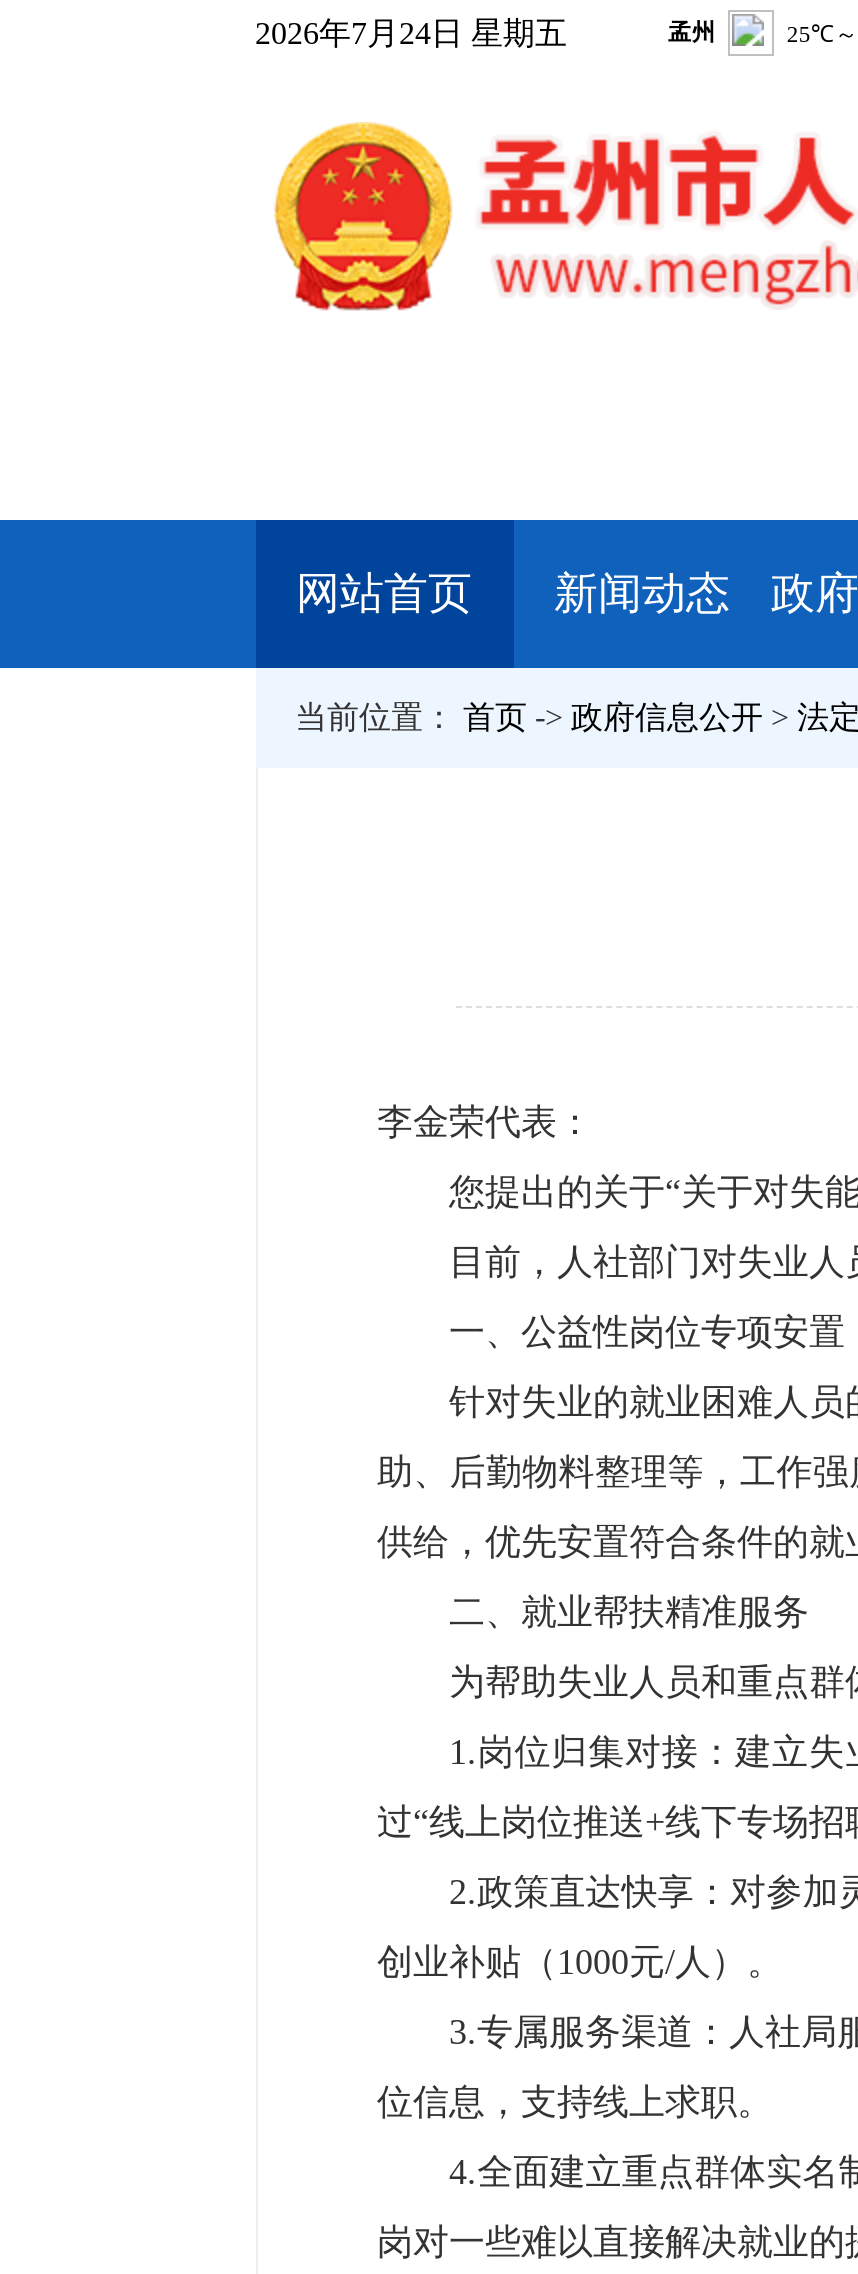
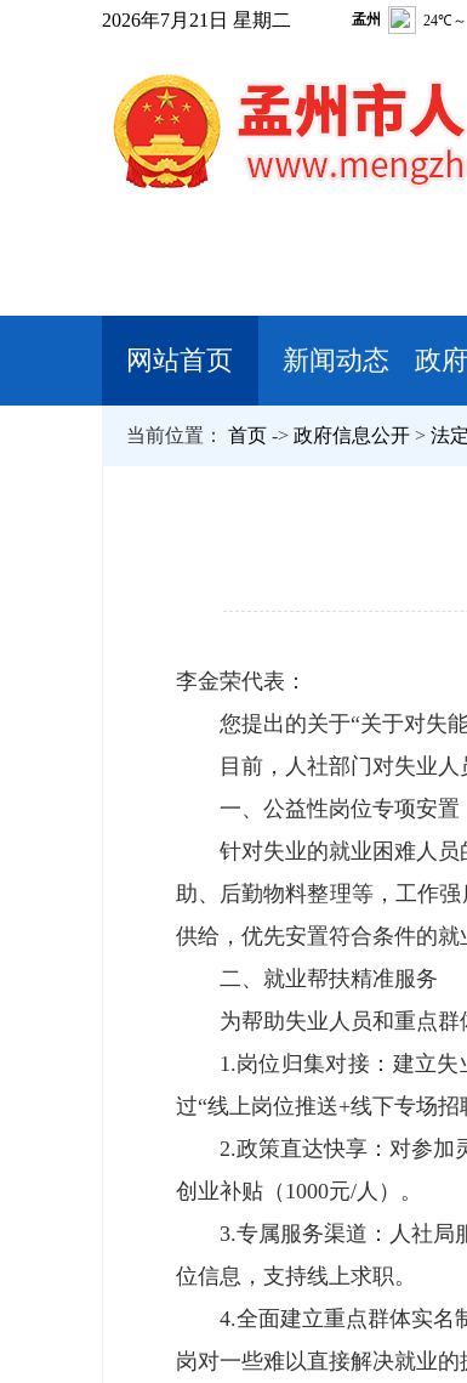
- 2026年7月24日 星期五
+ 2026年7月21日 星期二
